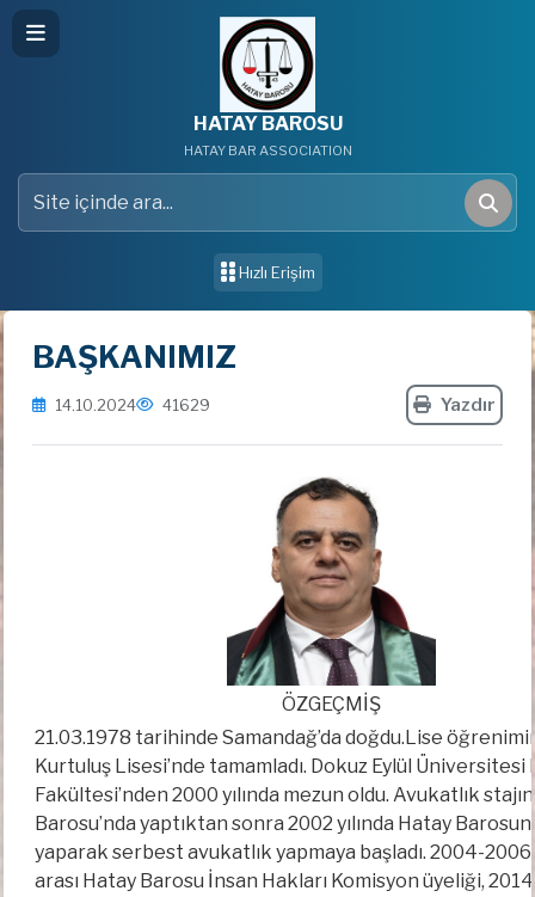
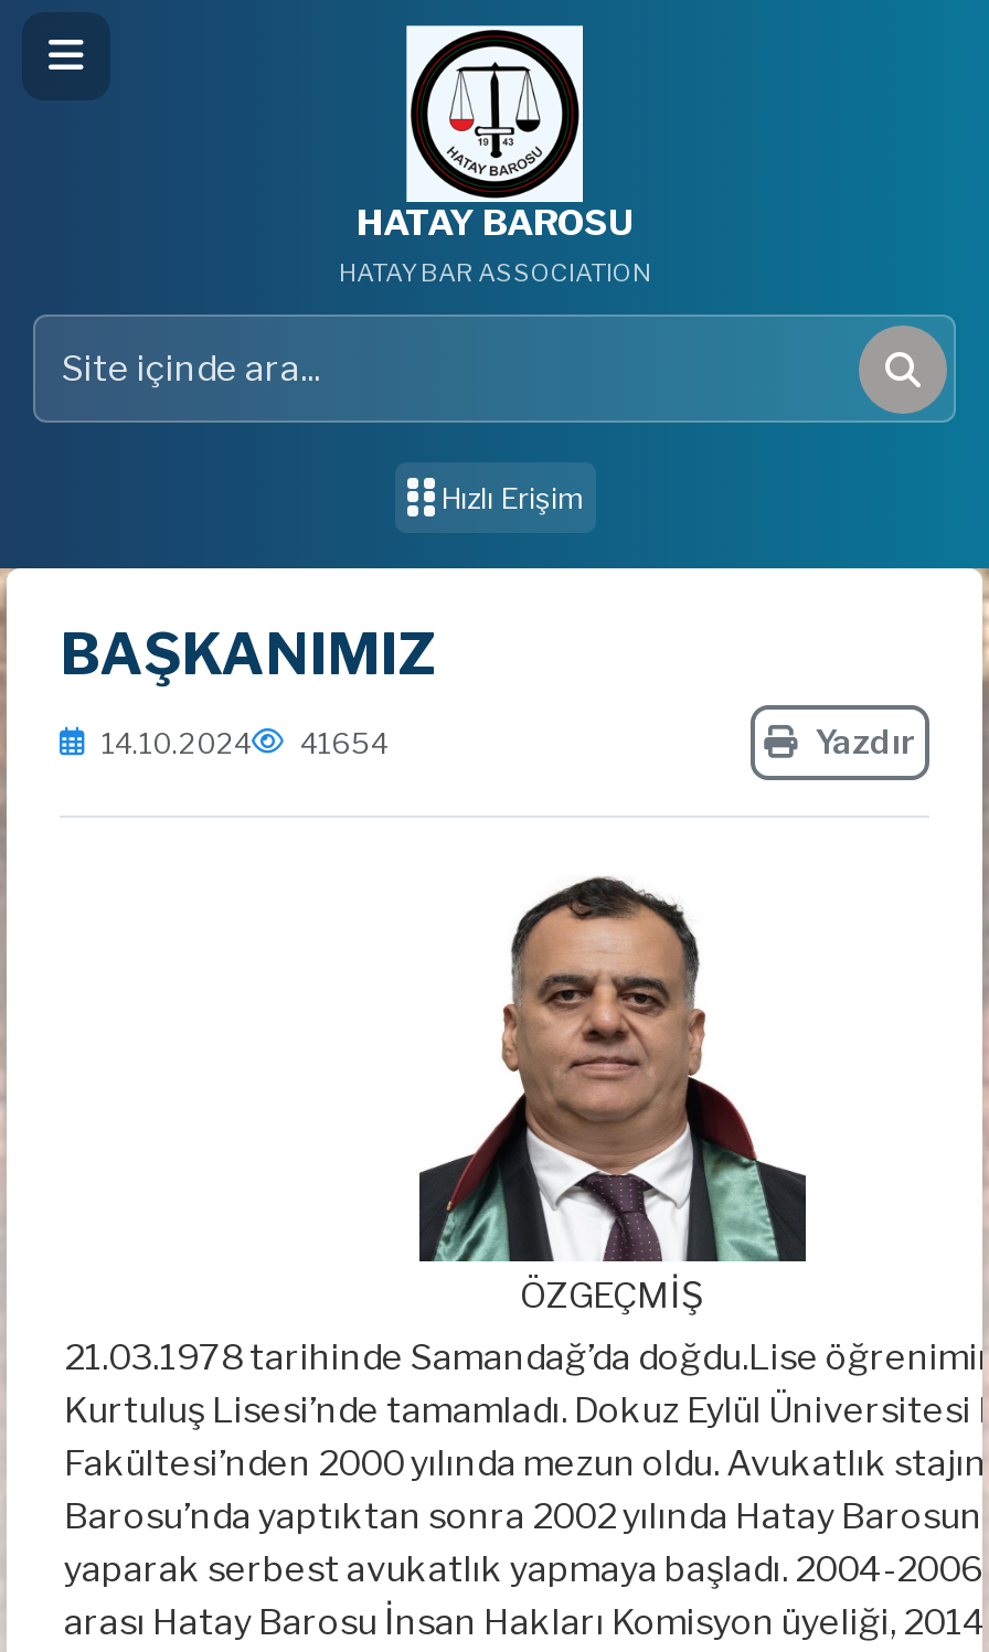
- 14.10.2024 41629
+ 14.10.2024 41654
